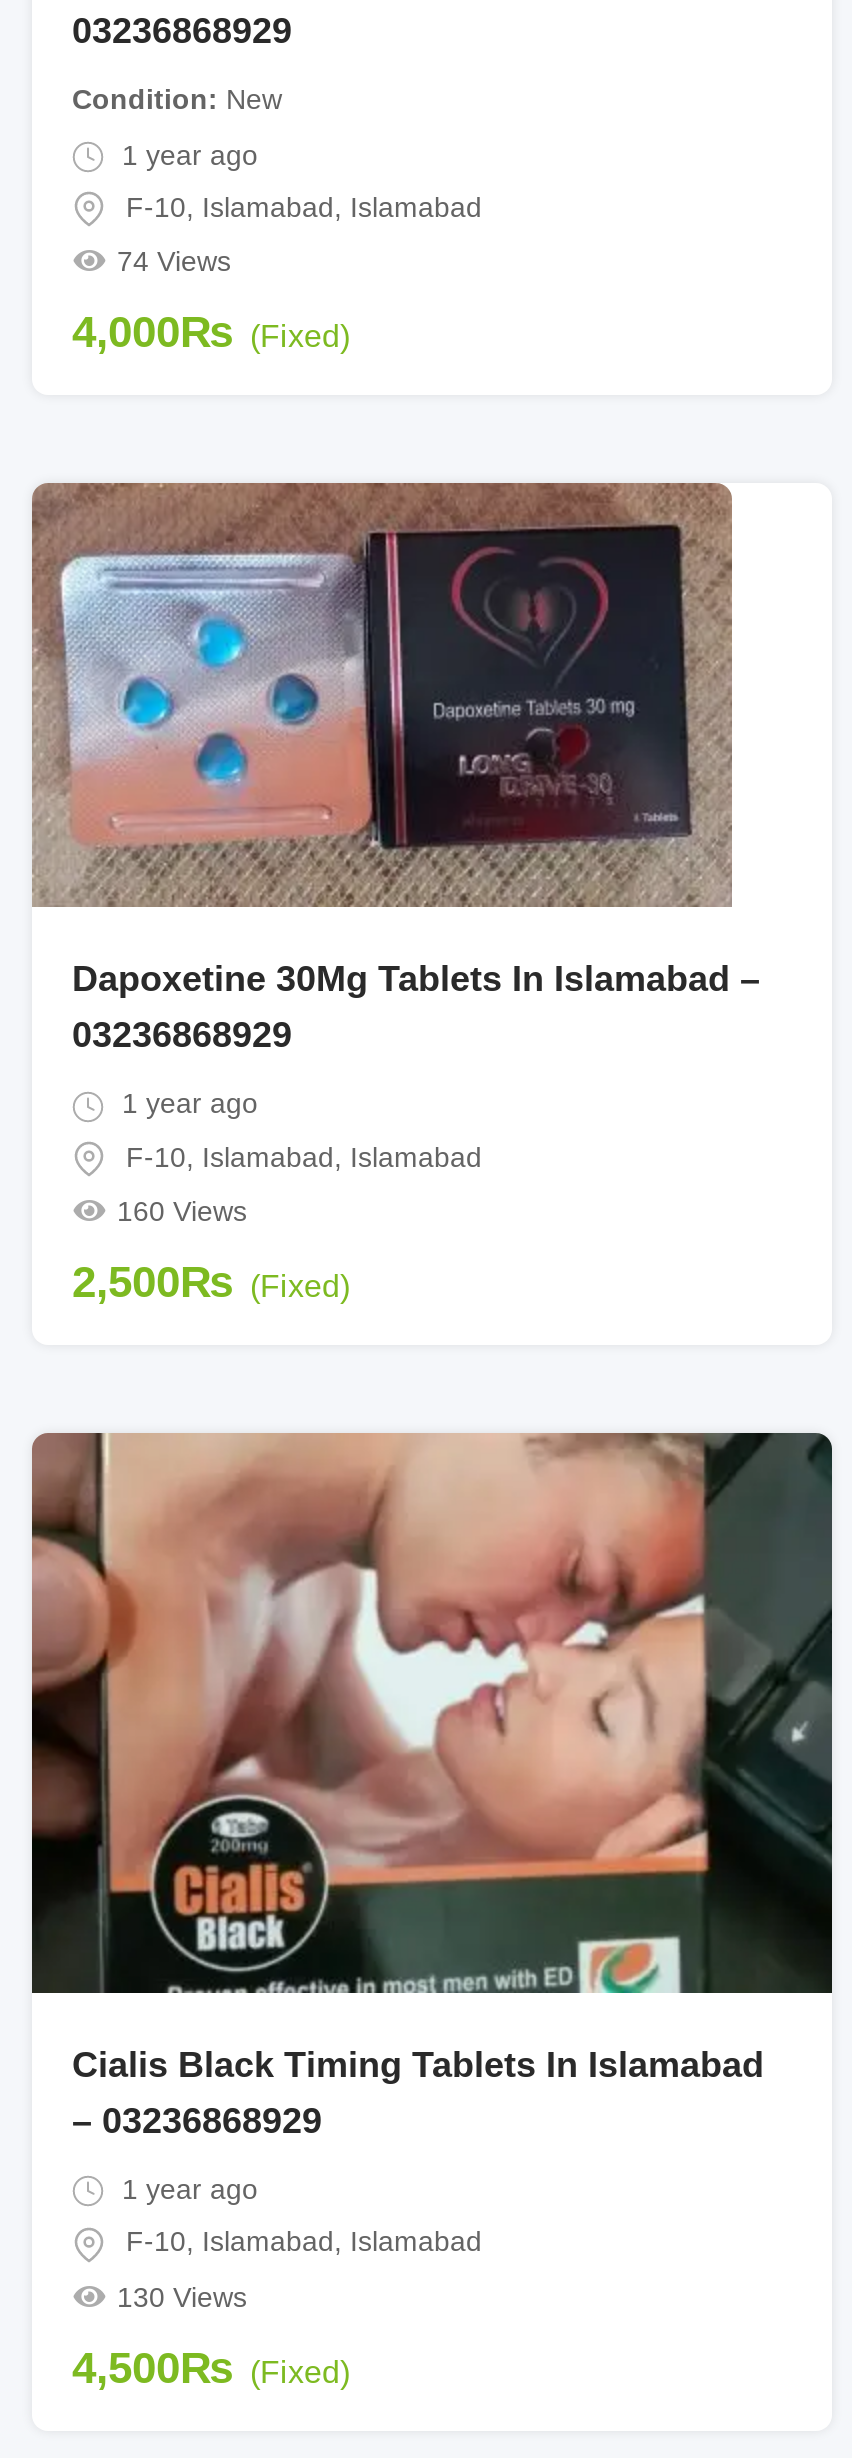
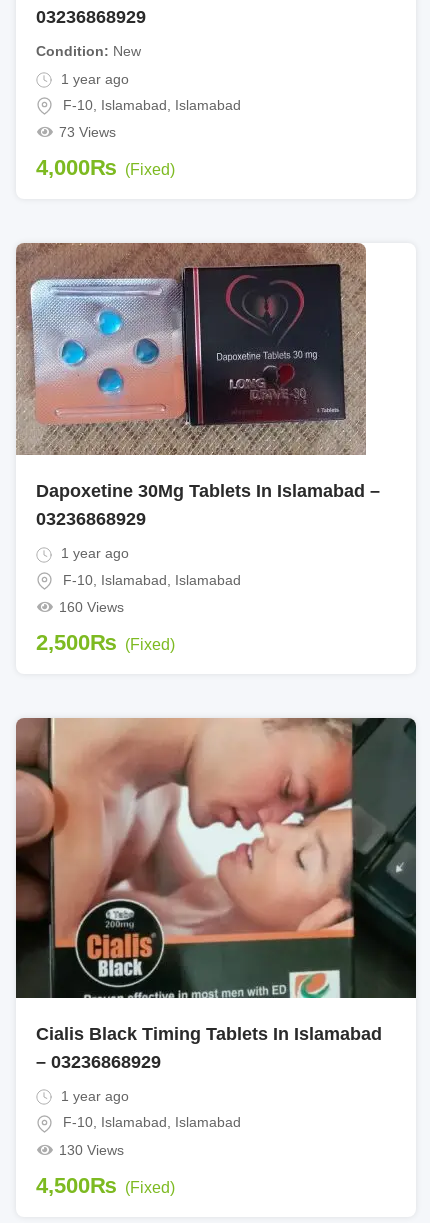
- 74 Views
+ 73 Views
